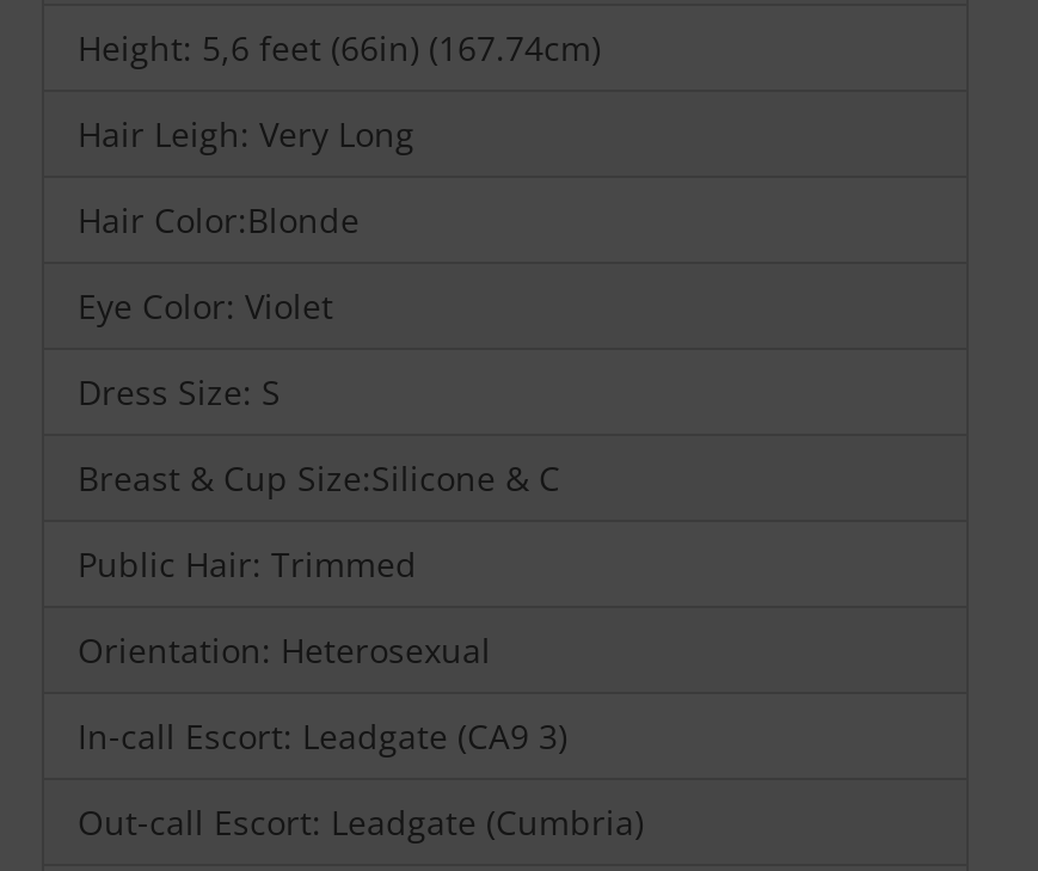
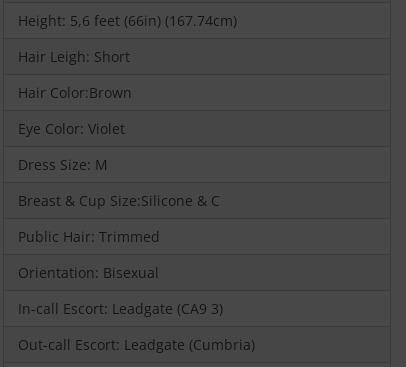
- Hair Leigh: Very Long
+ Hair Leigh: Short

- Hair Color:Blonde
+ Hair Color:Brown

- Dress Size: S
+ Dress Size: M

- Orientation: Heterosexual
+ Orientation: Bisexual
